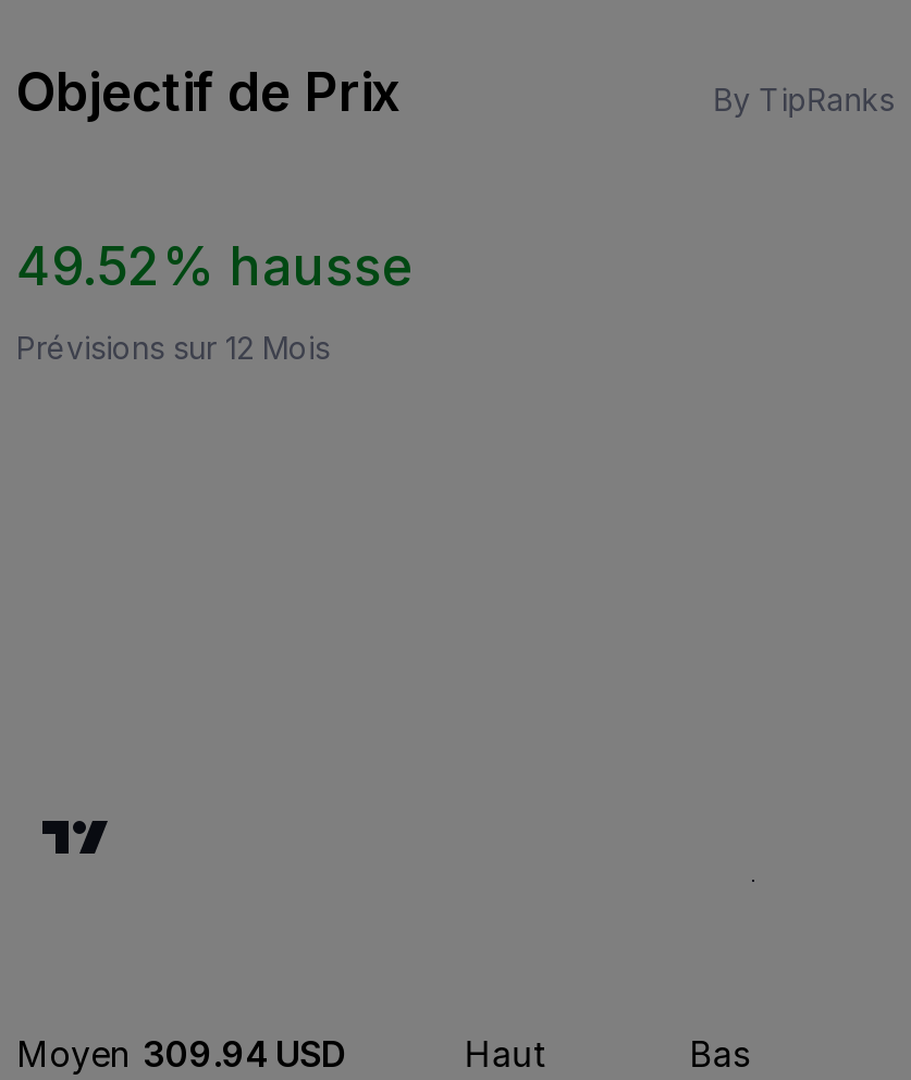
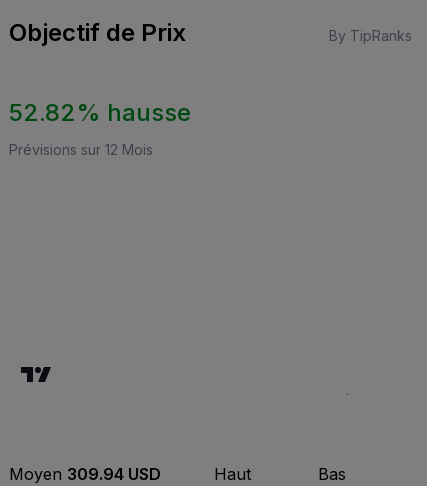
- 49.52% hausse
+ 52.82% hausse
